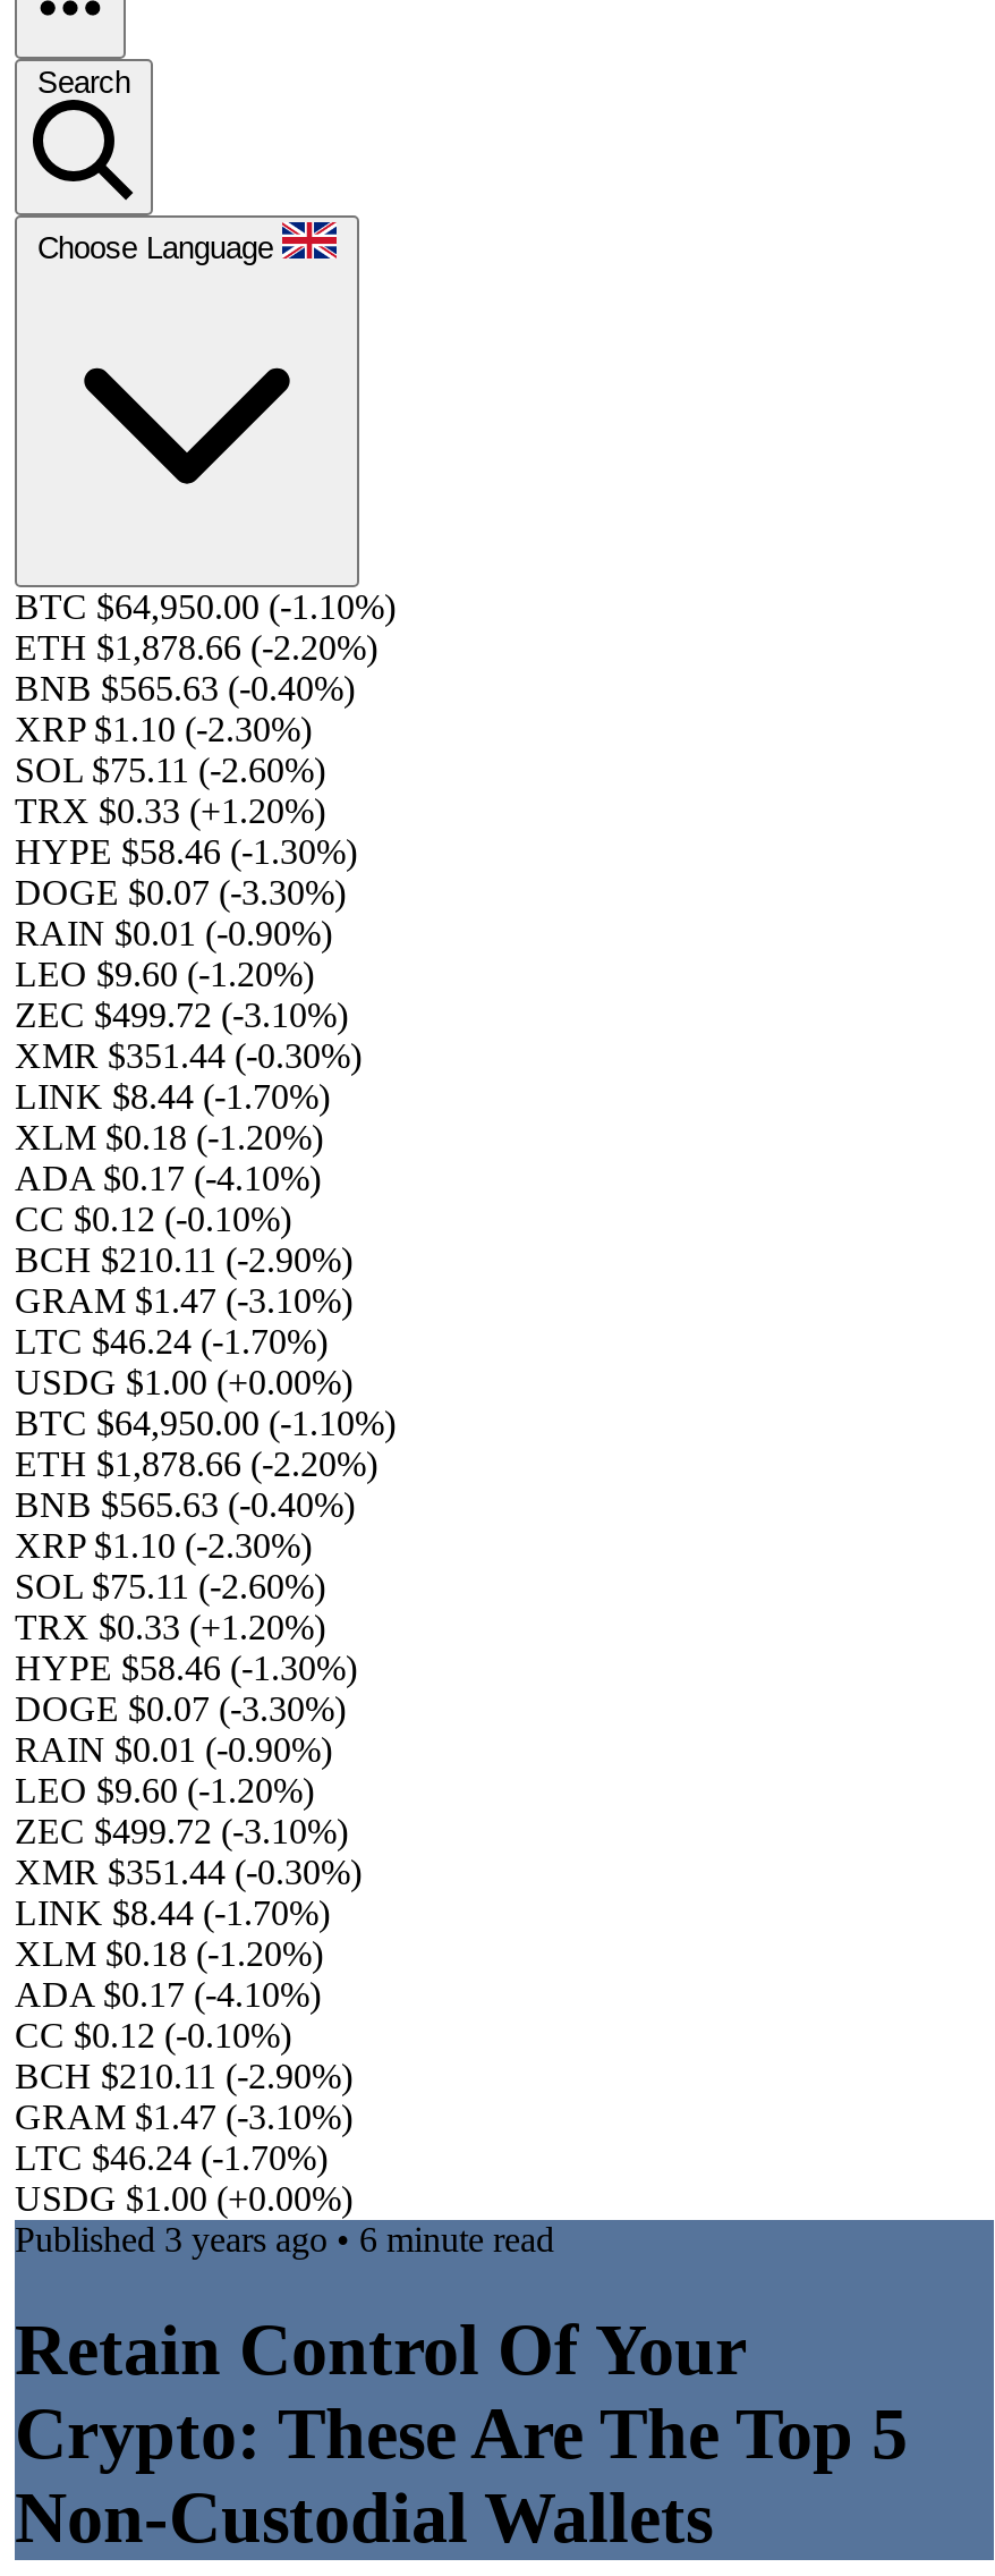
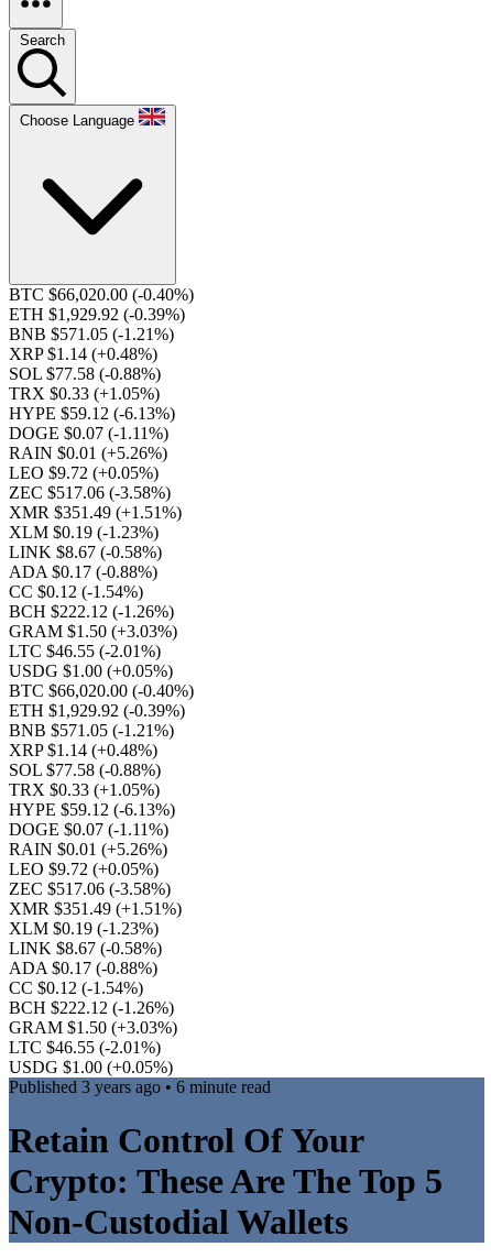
- BTC $64,950.00(-1.10%)
- ETH $1,878.66 (-2.20%)
- BNB $565.63 (-0.40%)
- XRP $1.10 (-2.30%)
- SOL $75.11 (-2.60%)
- TRX $0.33 (+1.20%)
- HYPE $58.46 (-1.30%)
- DOGE $0.07 (-3.30%)
- RAIN $0.01 (-0.90%)
- LEO $9.60 (-1.20%)
- ZEC $499.72 (-3.10%)
- XMR $351.44(-0.30%)
- LINK $8.44 (-1.70%)
- XLM $0.18 (-1.20%)
- ADA $0.17 (-4.10%)
- CC $0.12 (-0.10%)
- BCH $210.11 (-2.90%)
- GRAM $1.47 (-3.10%)
- LTC $46.24 (-1.70%)
- USDG $1.00(+0.00%)
- BTC $64,950.00 (-1.10%)
- ETH $1,878.66 (-2.20%)
- BNB $565.63 (-0.40%)
- XRP $1.10 (-2.30%)
- SOL $75.11 (-2.60%)
- TRX $0.33 (+1.20%)
- HYPE $58.46 (-1.30%)
- DOGE $0.07 (-3.30%)
- RAIN $0.01 (-0.90%)
- LEO $9.60 (-1.20%)
- ZEC $499.72 (-3.10%)
- XMR $351.44(-0.30%)
- LINK $8.44 (-1.70%)
- XLM $0.18 (-1.20%)
- ADA $0.17 (-4.10%)
- CC $0.12 (-0.10%)
- BCH $210.11 (-2.90%)
- GRAM $1.47 (-3.10%)
- LTC $46.24 (-1.70%)
- USDG $1.00(+0.00%)
+ BTC $66,020.00(-0.40%)
+ ETH $1,929.92 (-0.39%)
+ BNB $571.05 (-1.21%)
+ XRP $1.14 (+0.48%)
+ SOL $77.58 (-0.88%)
+ TRX $0.33 (+1.05%)
+ HYPE $59.12 (-6.13%)
+ DOGE $0.07 (-1.11%)
+ RAIN $0.01 (+5.26%)
+ LEO $9.72 (+0.05%)
+ ZEC $517.06 (-3.58%)
+ XMR $351.49(+1.51%)
+ XLM $0.19 (-1.23%)
+ LINK $8.67 (-0.58%)
+ ADA $0.17 (-0.88%)
+ CC $0.12 (-1.54%)
+ BCH $222.12 (-1.26%)
+ GRAM $1.50 (+3.03%)
+ LTC $46.55 (-2.01%)
+ USDG $1.00(+0.05%)
+ BTC $66,020.00 (-0.40%)
+ ETH $1,929.92 (-0.39%)
+ BNB $571.05 (-1.21%)
+ XRP $1.14 (+0.48%)
+ SOL $77.58 (-0.88%)
+ TRX $0.33 (+1.05%)
+ HYPE $59.12 (-6.13%)
+ DOGE $0.07 (-1.11%)
+ RAIN $0.01 (+5.26%)
+ LEO $9.72 (+0.05%)
+ ZEC $517.06 (-3.58%)
+ XMR $351.49(+1.51%)
+ XLM $0.19 (-1.23%)
+ LINK $8.67 (-0.58%)
+ ADA $0.17 (-0.88%)
+ CC $0.12 (-1.54%)
+ BCH $222.12 (-1.26%)
+ GRAM $1.50 (+3.03%)
+ LTC $46.55 (-2.01%)
+ USDG $1.00(+0.05%)
